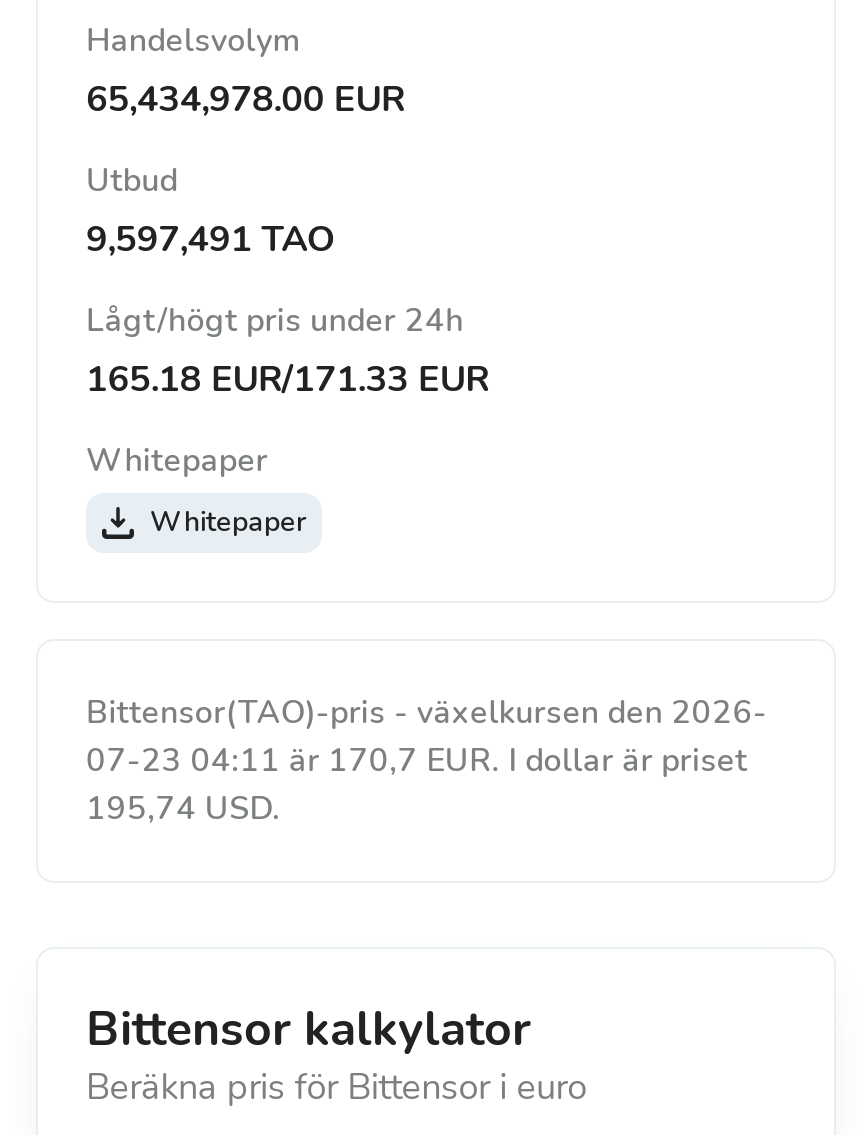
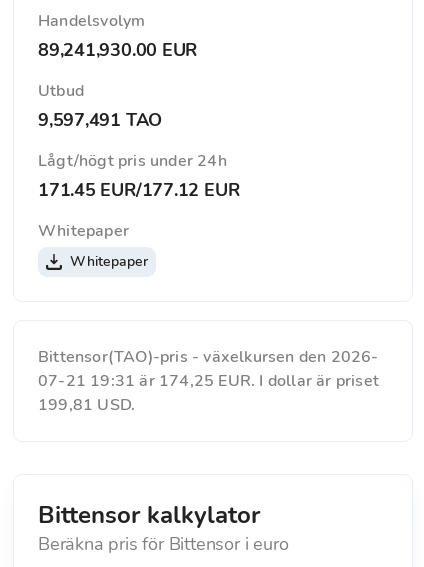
- 65,434,978.00 EUR
+ 89,241,930.00 EUR

- 165.18 EUR/171.33 EUR
+ 171.45 EUR/177.12 EUR

- 07-23 04:11 är 170,7 EUR. I dollar är priset
+ 07-21 19:31 är 174,25 EUR. I dollar är priset

- 195,74 USD.
+ 199,81 USD.
